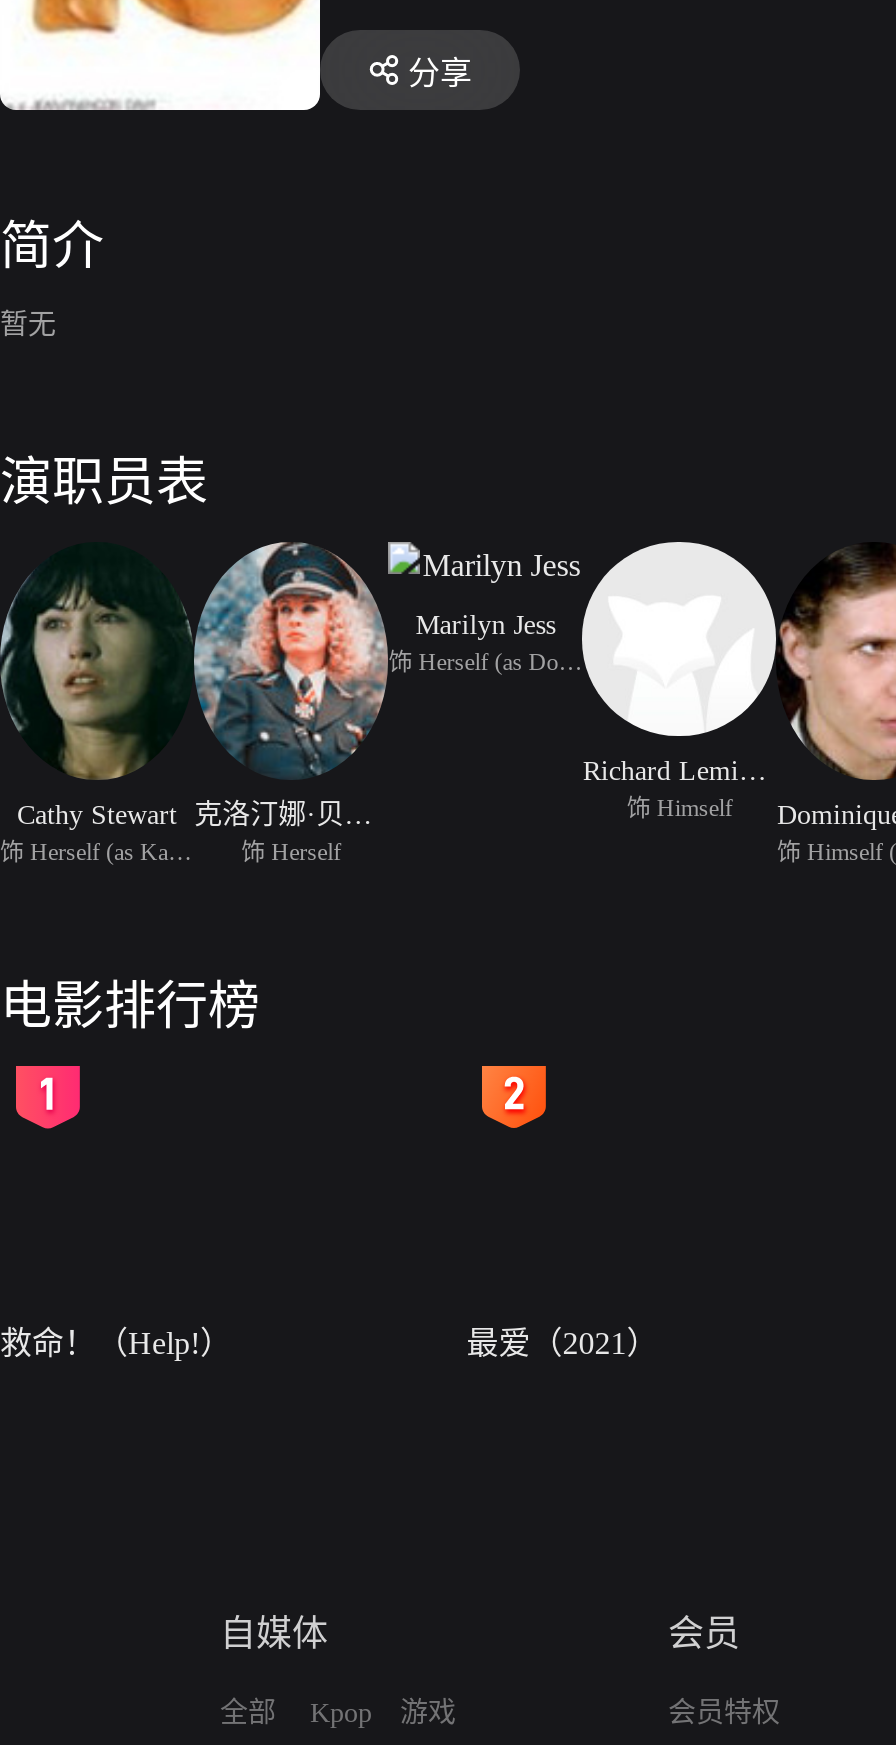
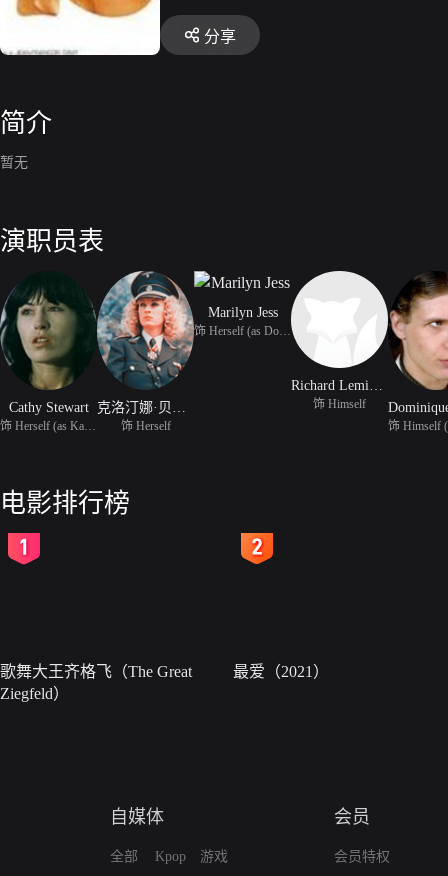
- 救命！（Help!）
+ 歌舞大王齐格飞（The Great
+ Ziegfeld）
